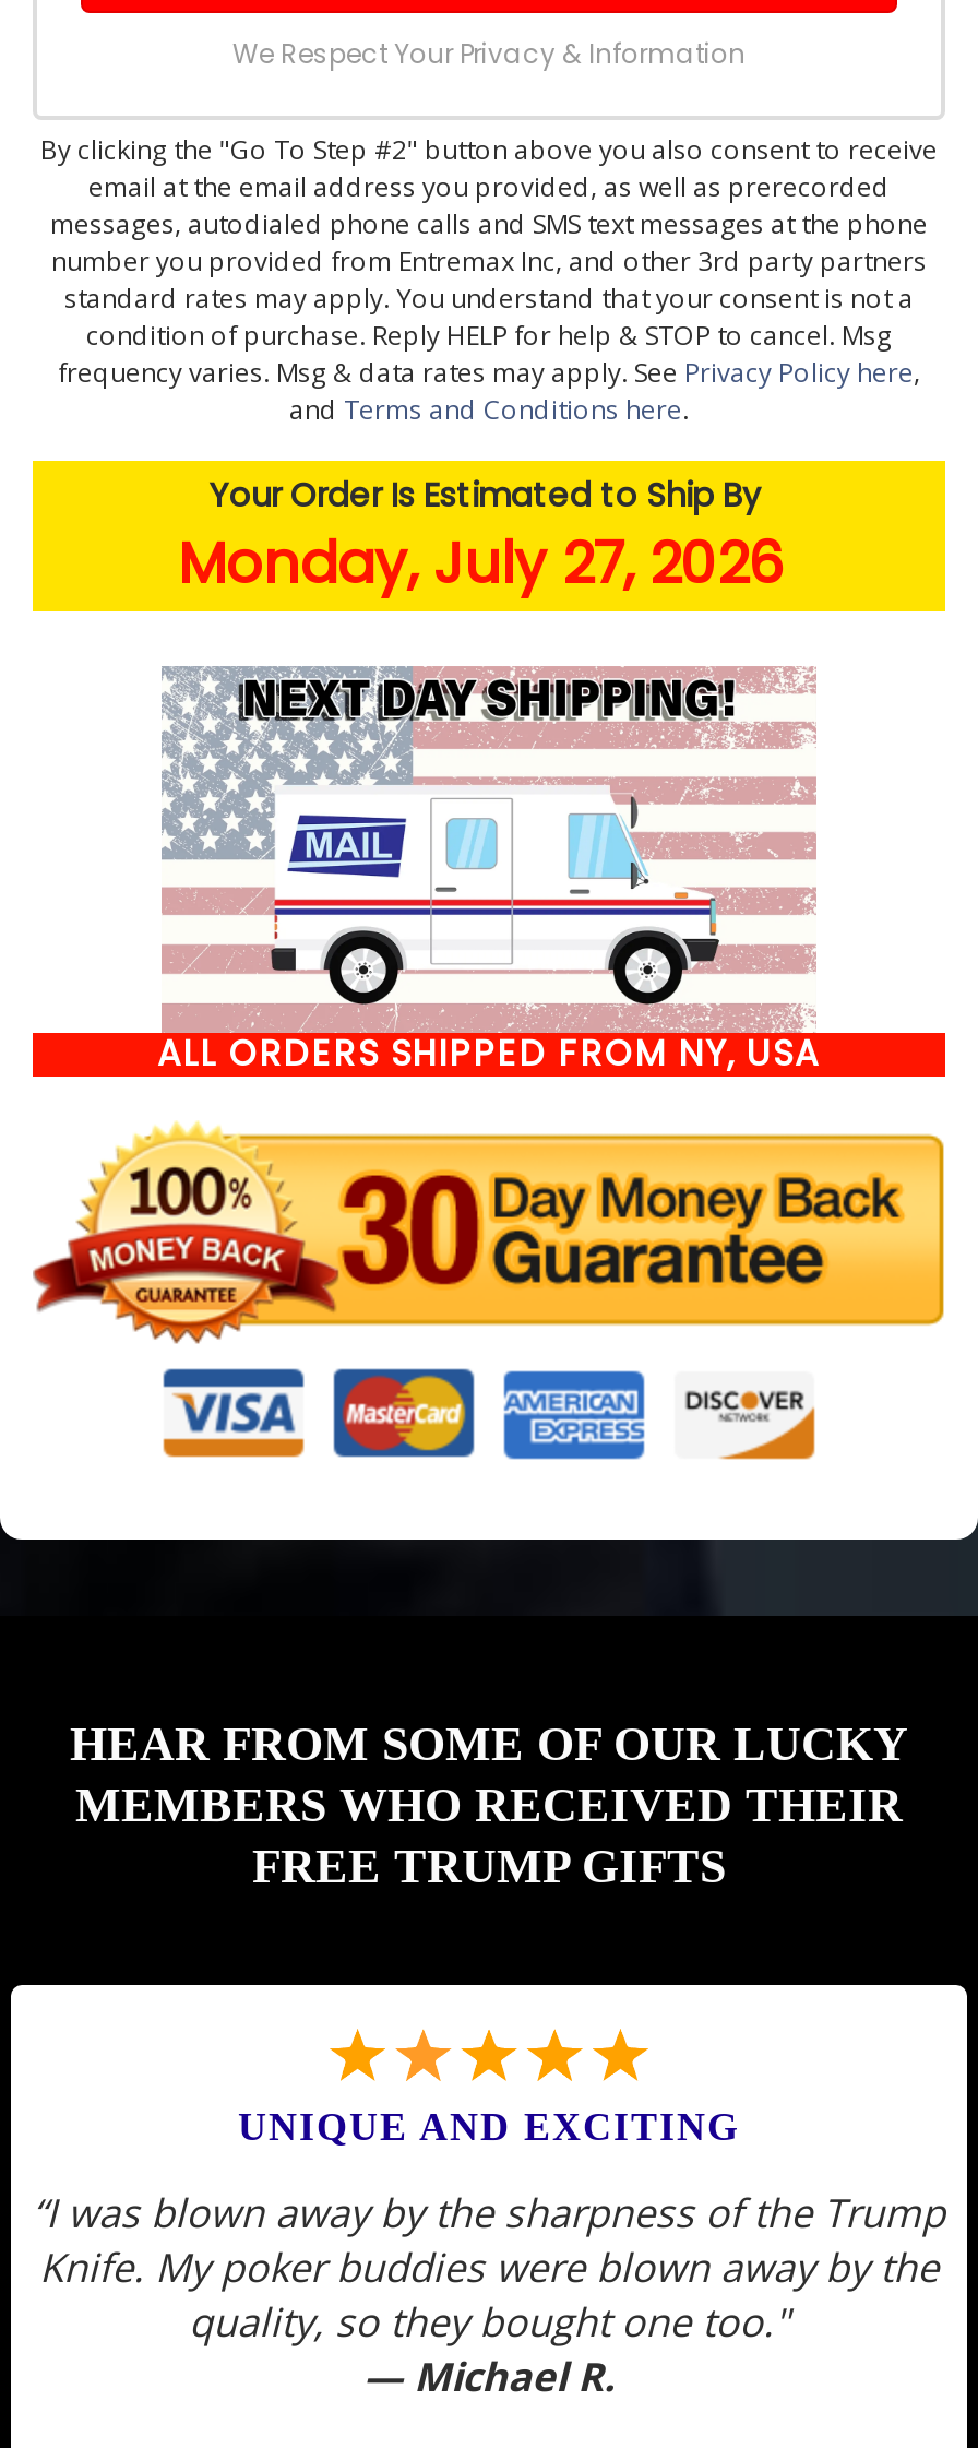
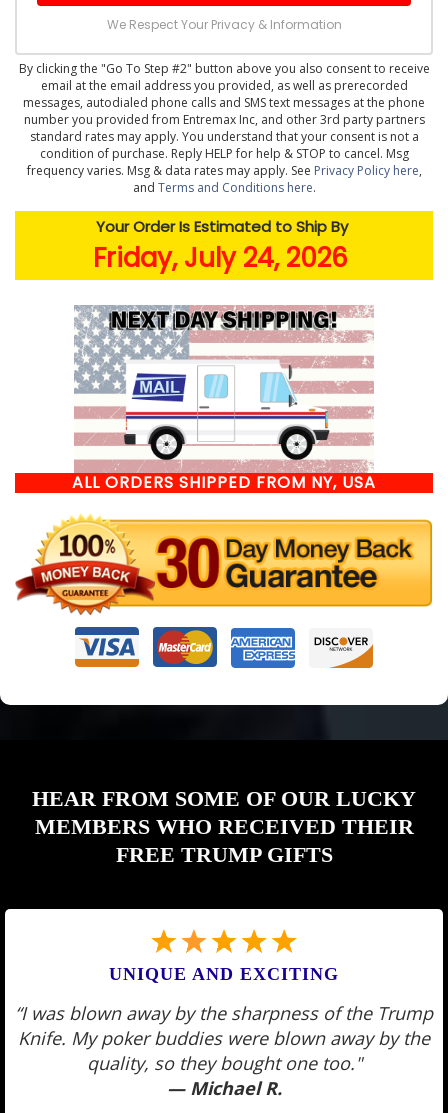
- Monday, July 27, 2026
+ Friday, July 24, 2026
